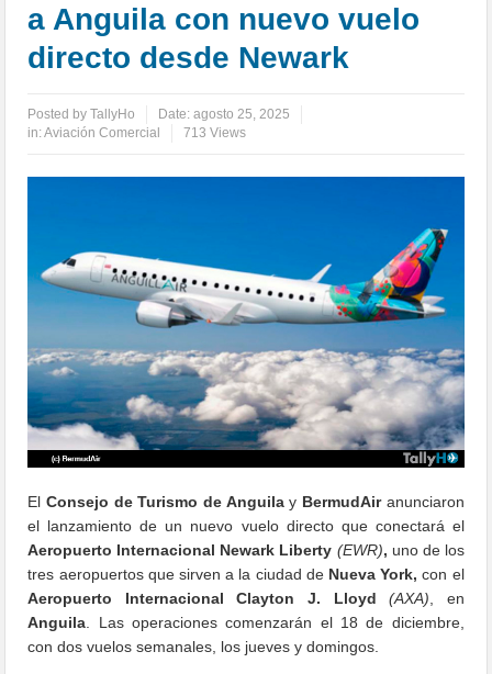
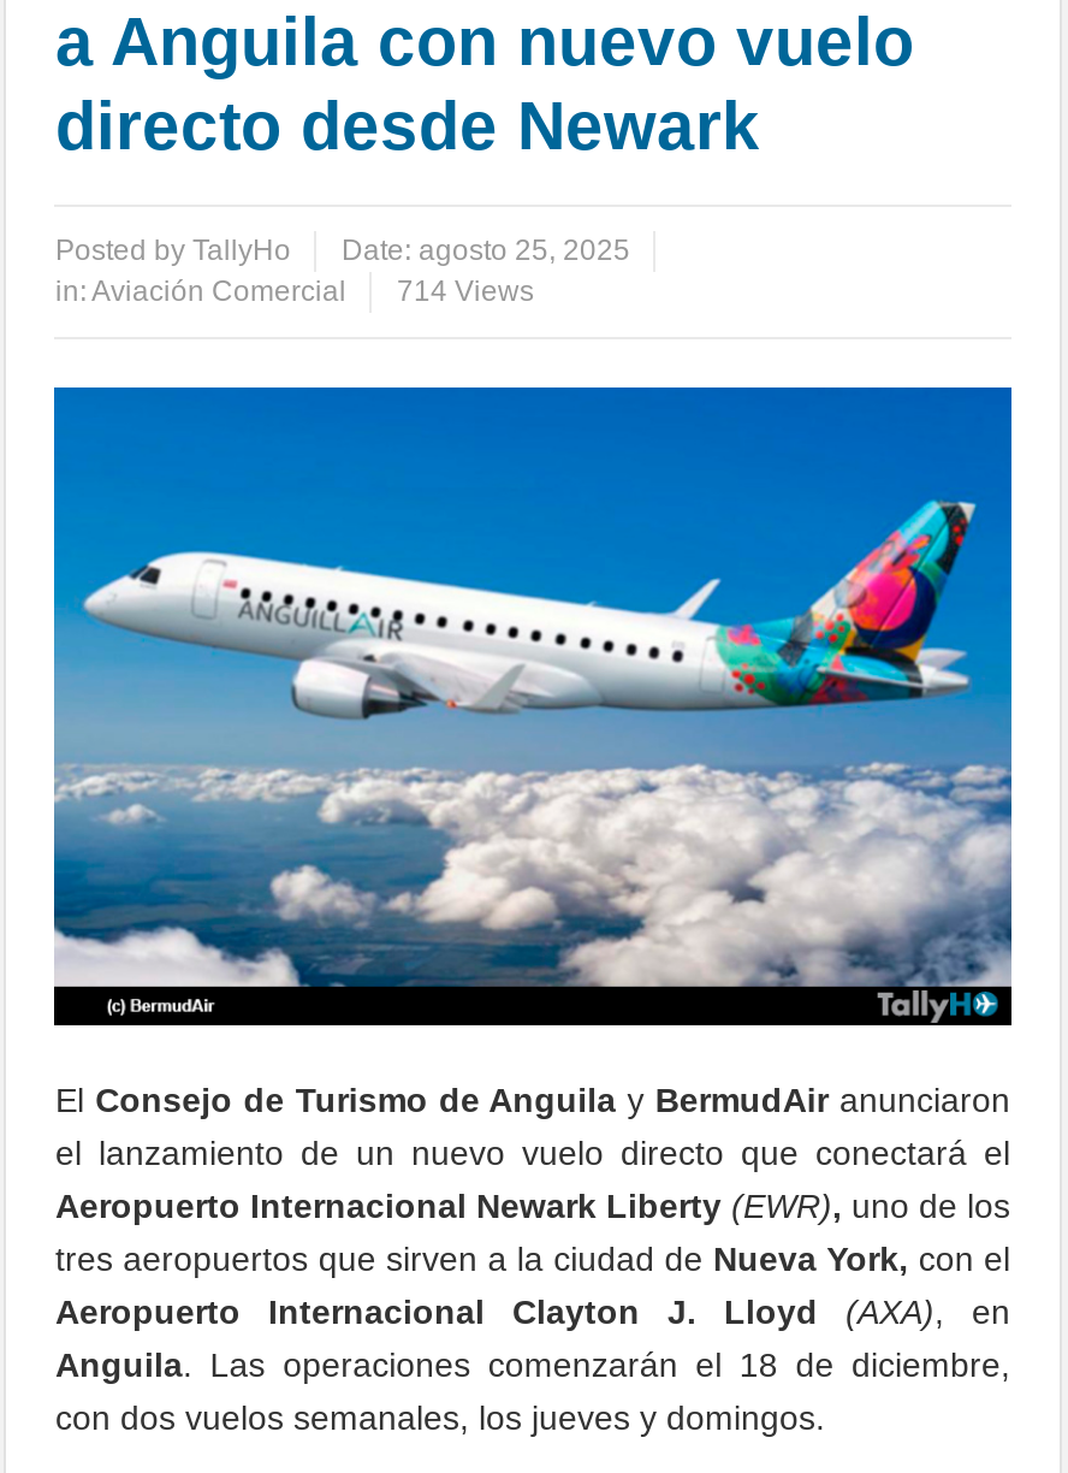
- in: Aviación Comercial 713 Views
+ in: Aviación Comercial 714 Views
